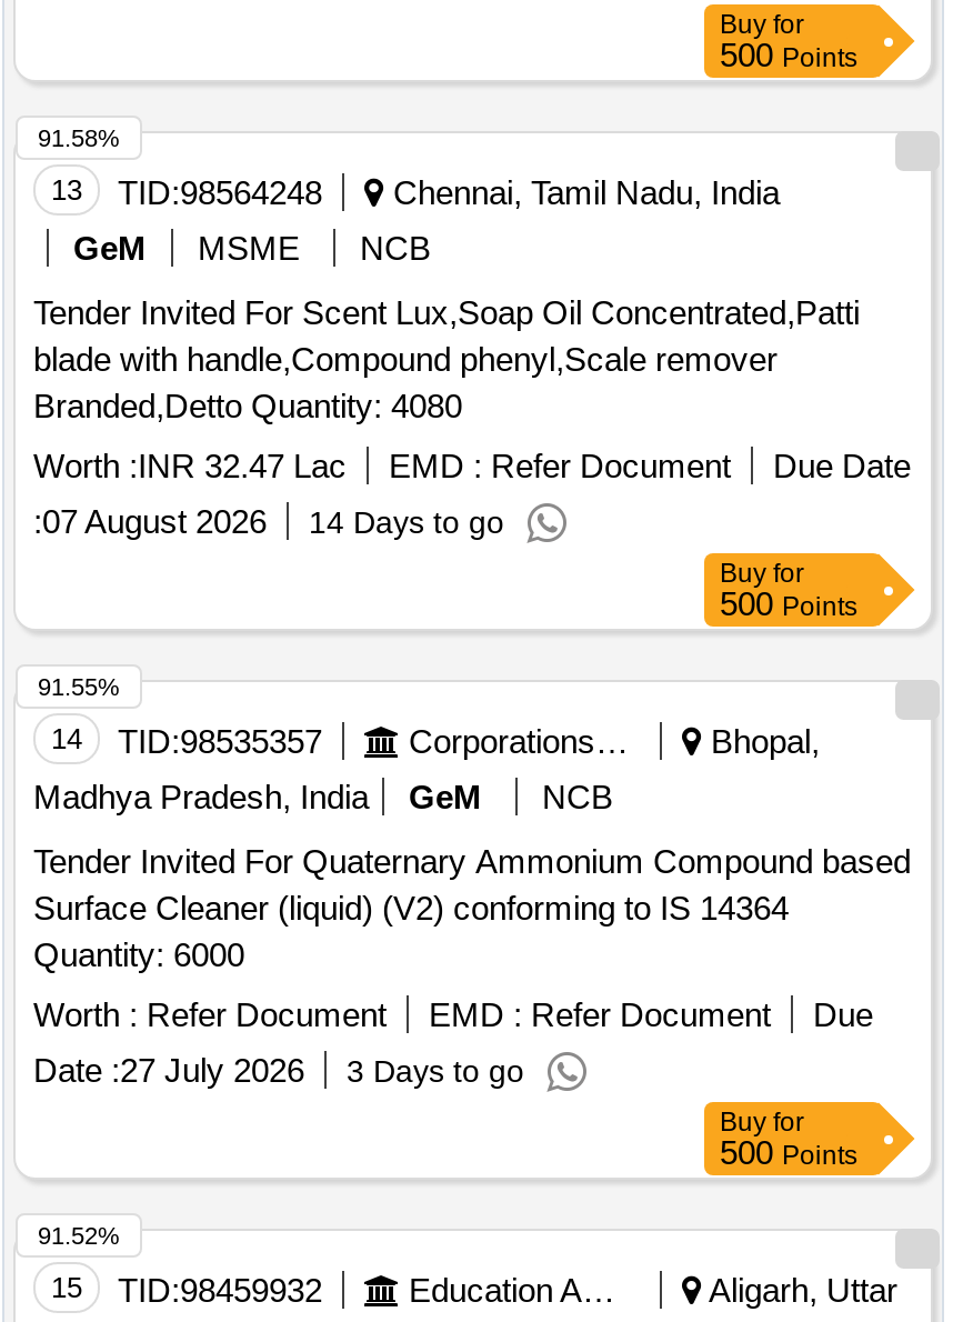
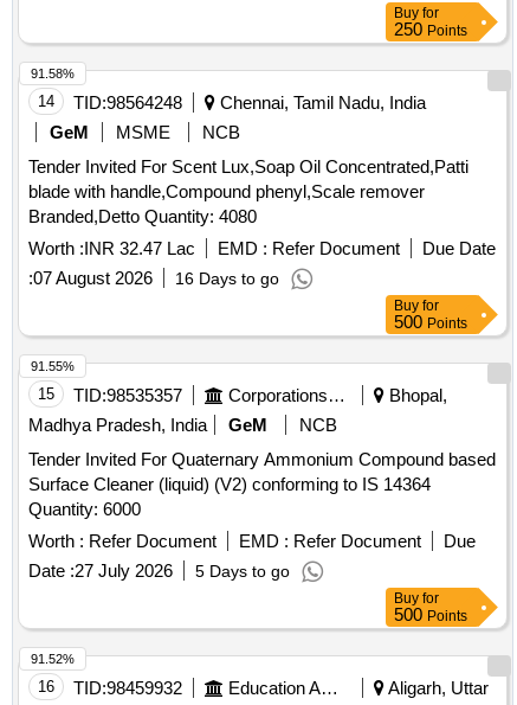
- 500 Points
+ 250 Points

- 13 TID:98564248 Chennai, Tamil Nadu, India
+ 14 TID:98564248 Chennai, Tamil Nadu, India

- :07 August 2026 14 Days to go
+ :07 August 2026 16 Days to go

- 14 TID:98535357
+ 15 TID:98535357

- Date : 27 July 2026 3 Days to go
+ Date : 27 July 2026 5 Days to go

- 15 TID:98459932
+ 16 TID:98459932
